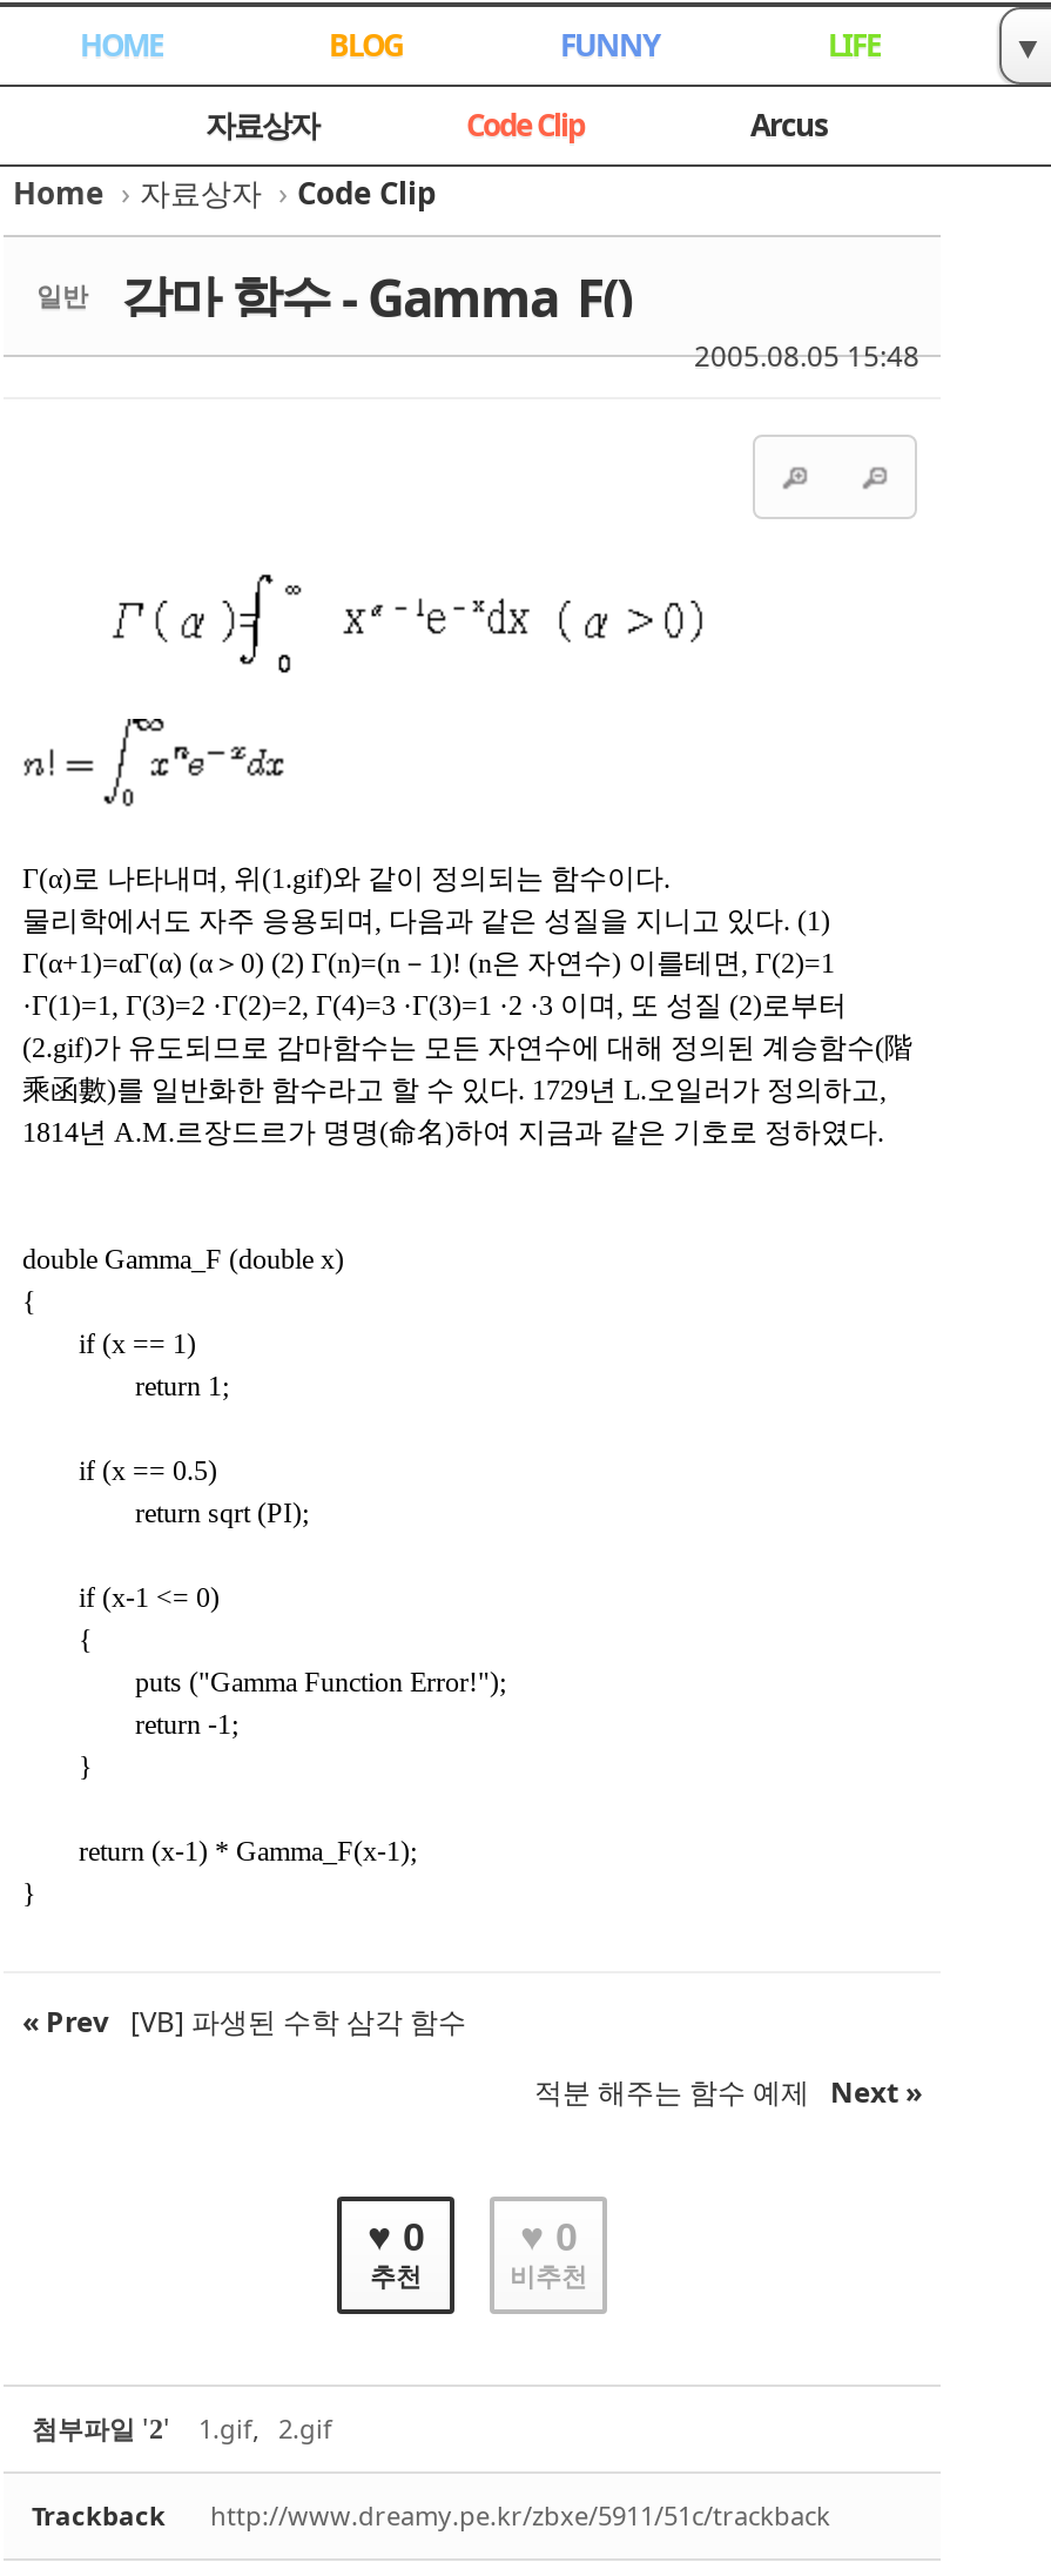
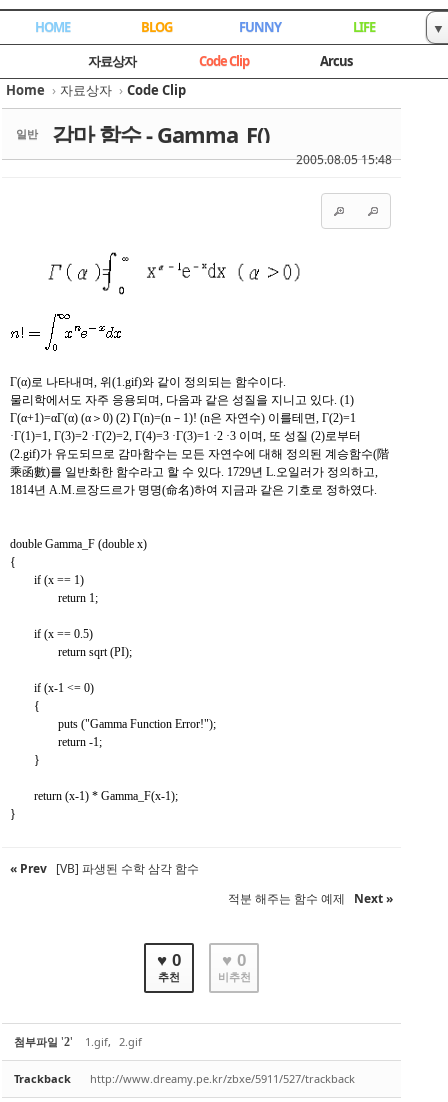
- http://www.dreamy.pe.kr/zbxe/5911/51c/trackback
+ http://www.dreamy.pe.kr/zbxe/5911/527/trackback
